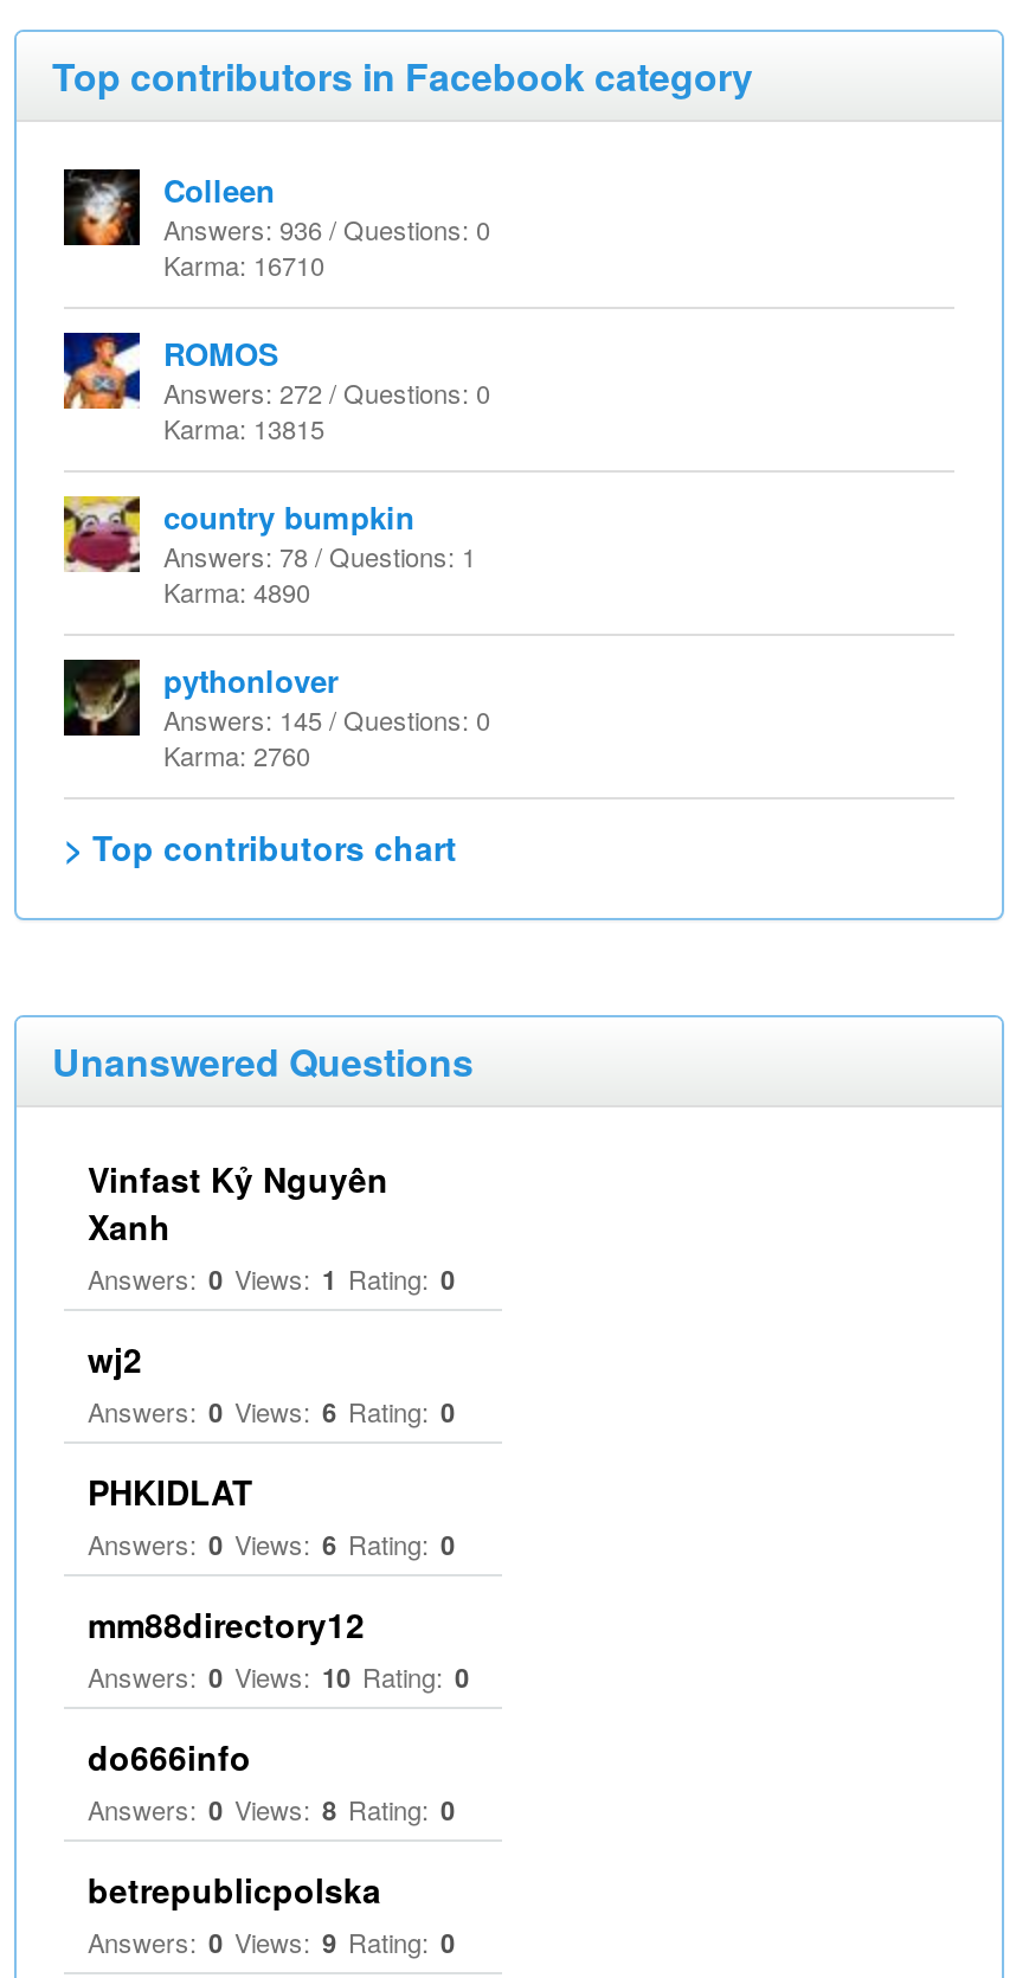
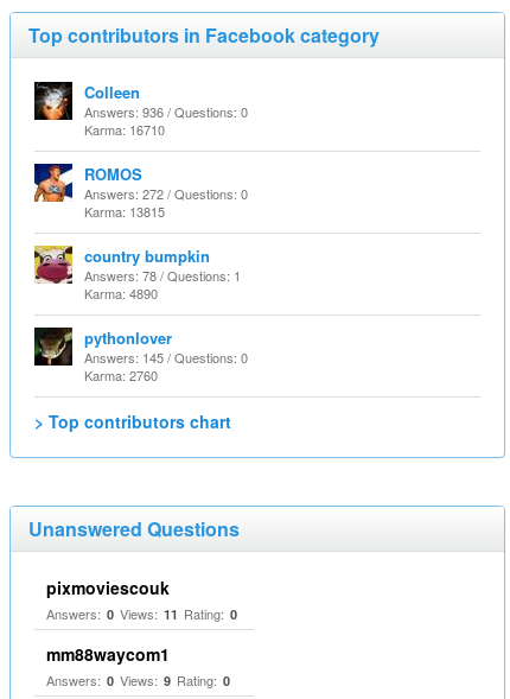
- Vinfast Kỷ Nguyên
- Xanh
- Answers: 0 Views: 1 Rating: 0
- wj2
- Answers: 0 Views: 6 Rating: 0
- PHKIDLAT
- Answers: 0 Views: 6 Rating: 0
- mm88directory12
- Answers: 0 Views: 10 Rating: 0
- do666info
- Answers: 0 Views: 8 Rating: 0
- betrepublicpolska
+ pixmoviescouk
+ Answers: 0 Views: 11 Rating: 0
+ mm88waycom1
